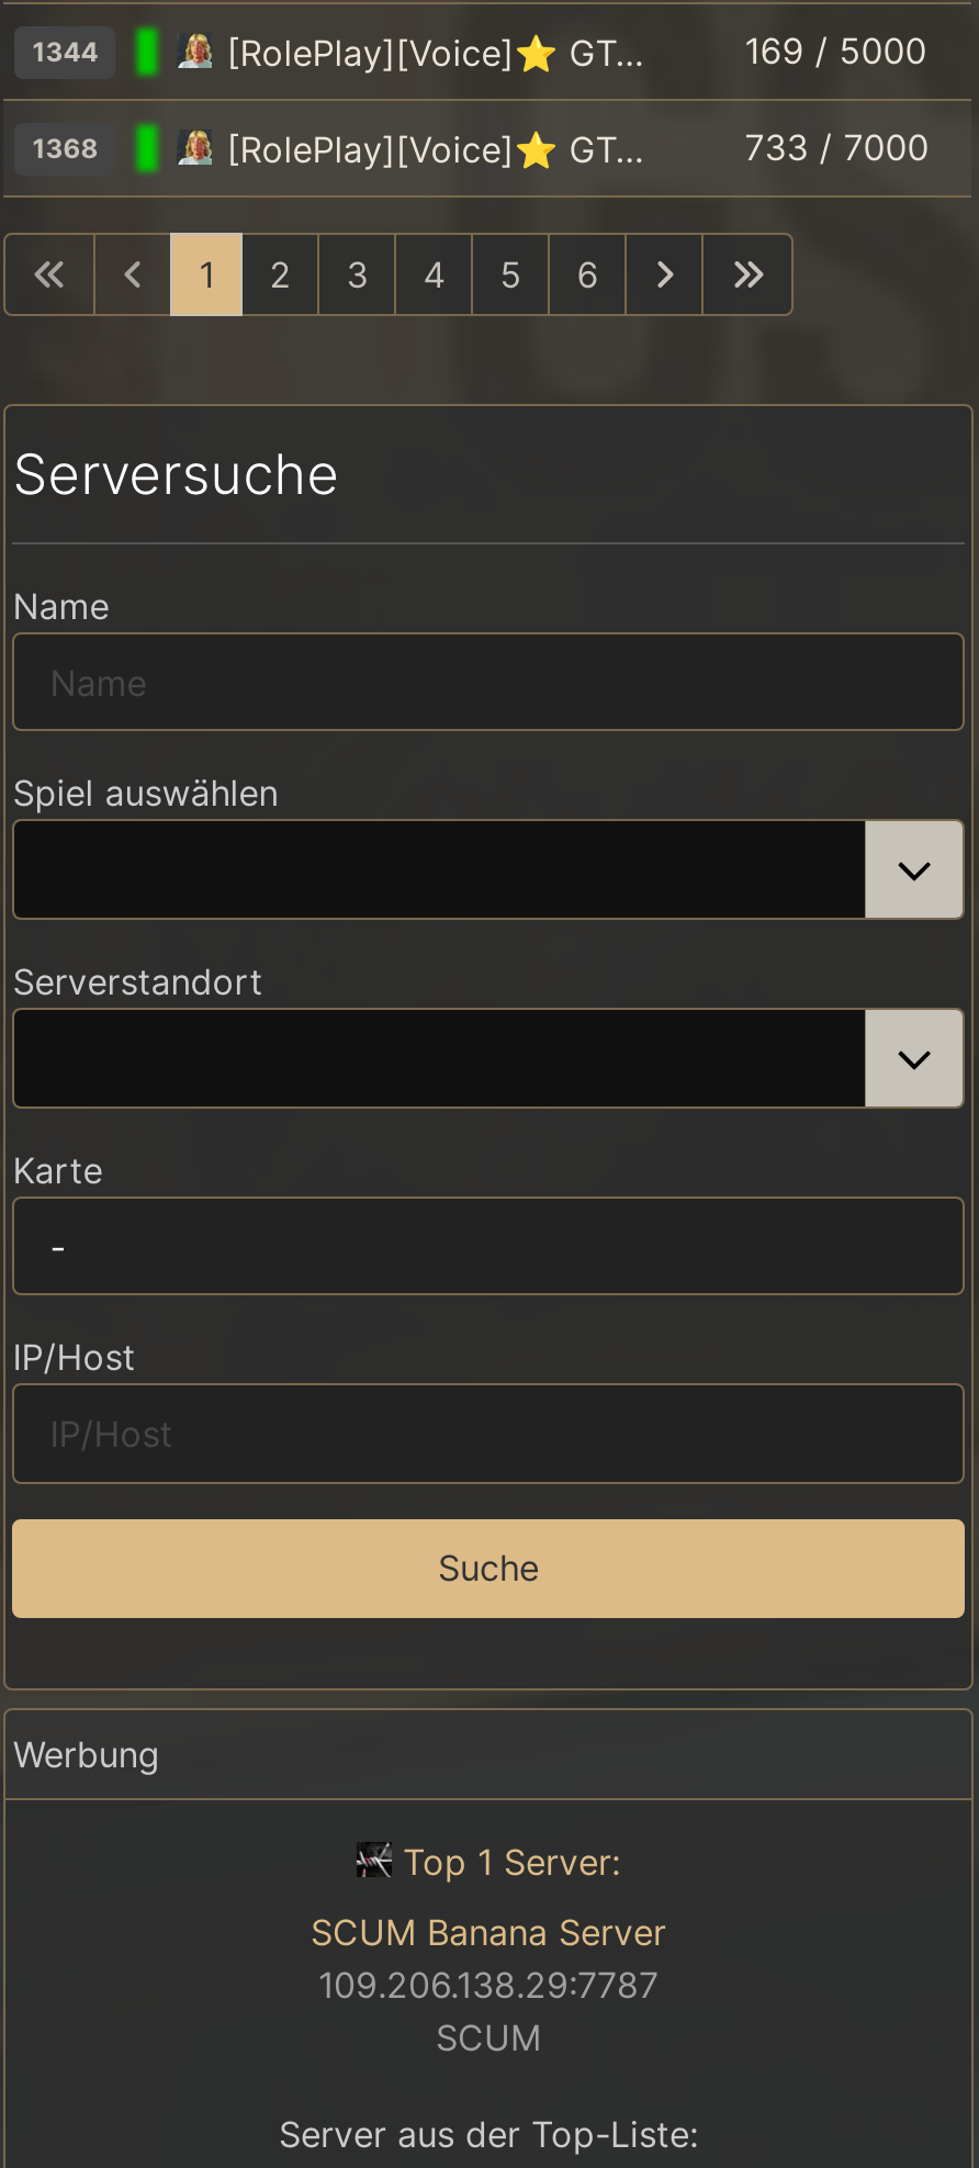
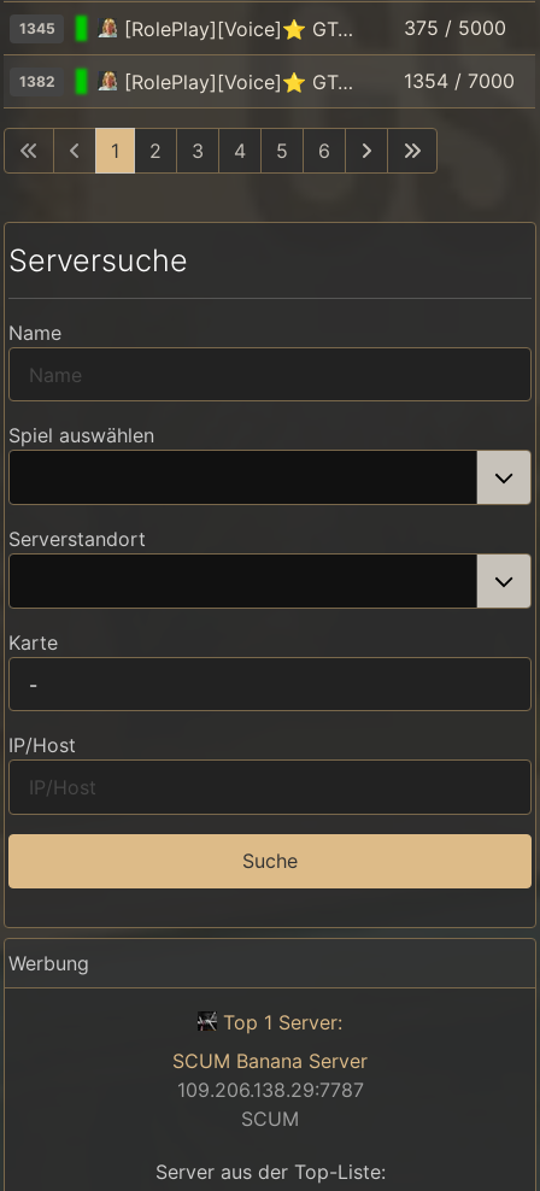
- 1344
+ 1345

- 169 / 5000
+ 375 / 5000

- 1368
+ 1382

- 733 / 7000
+ 1354 / 7000
